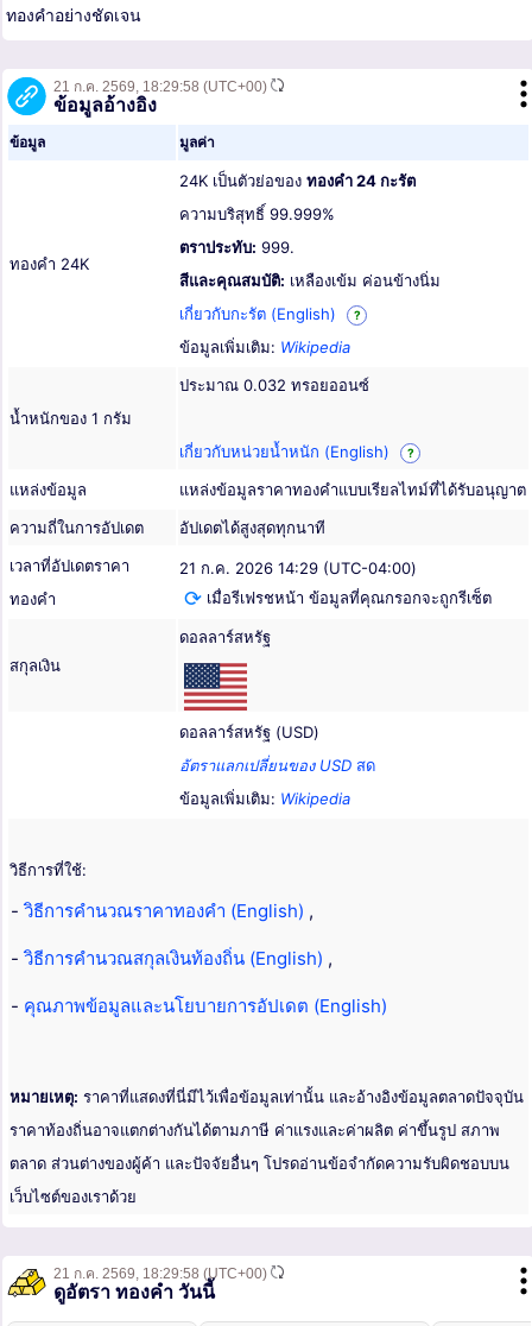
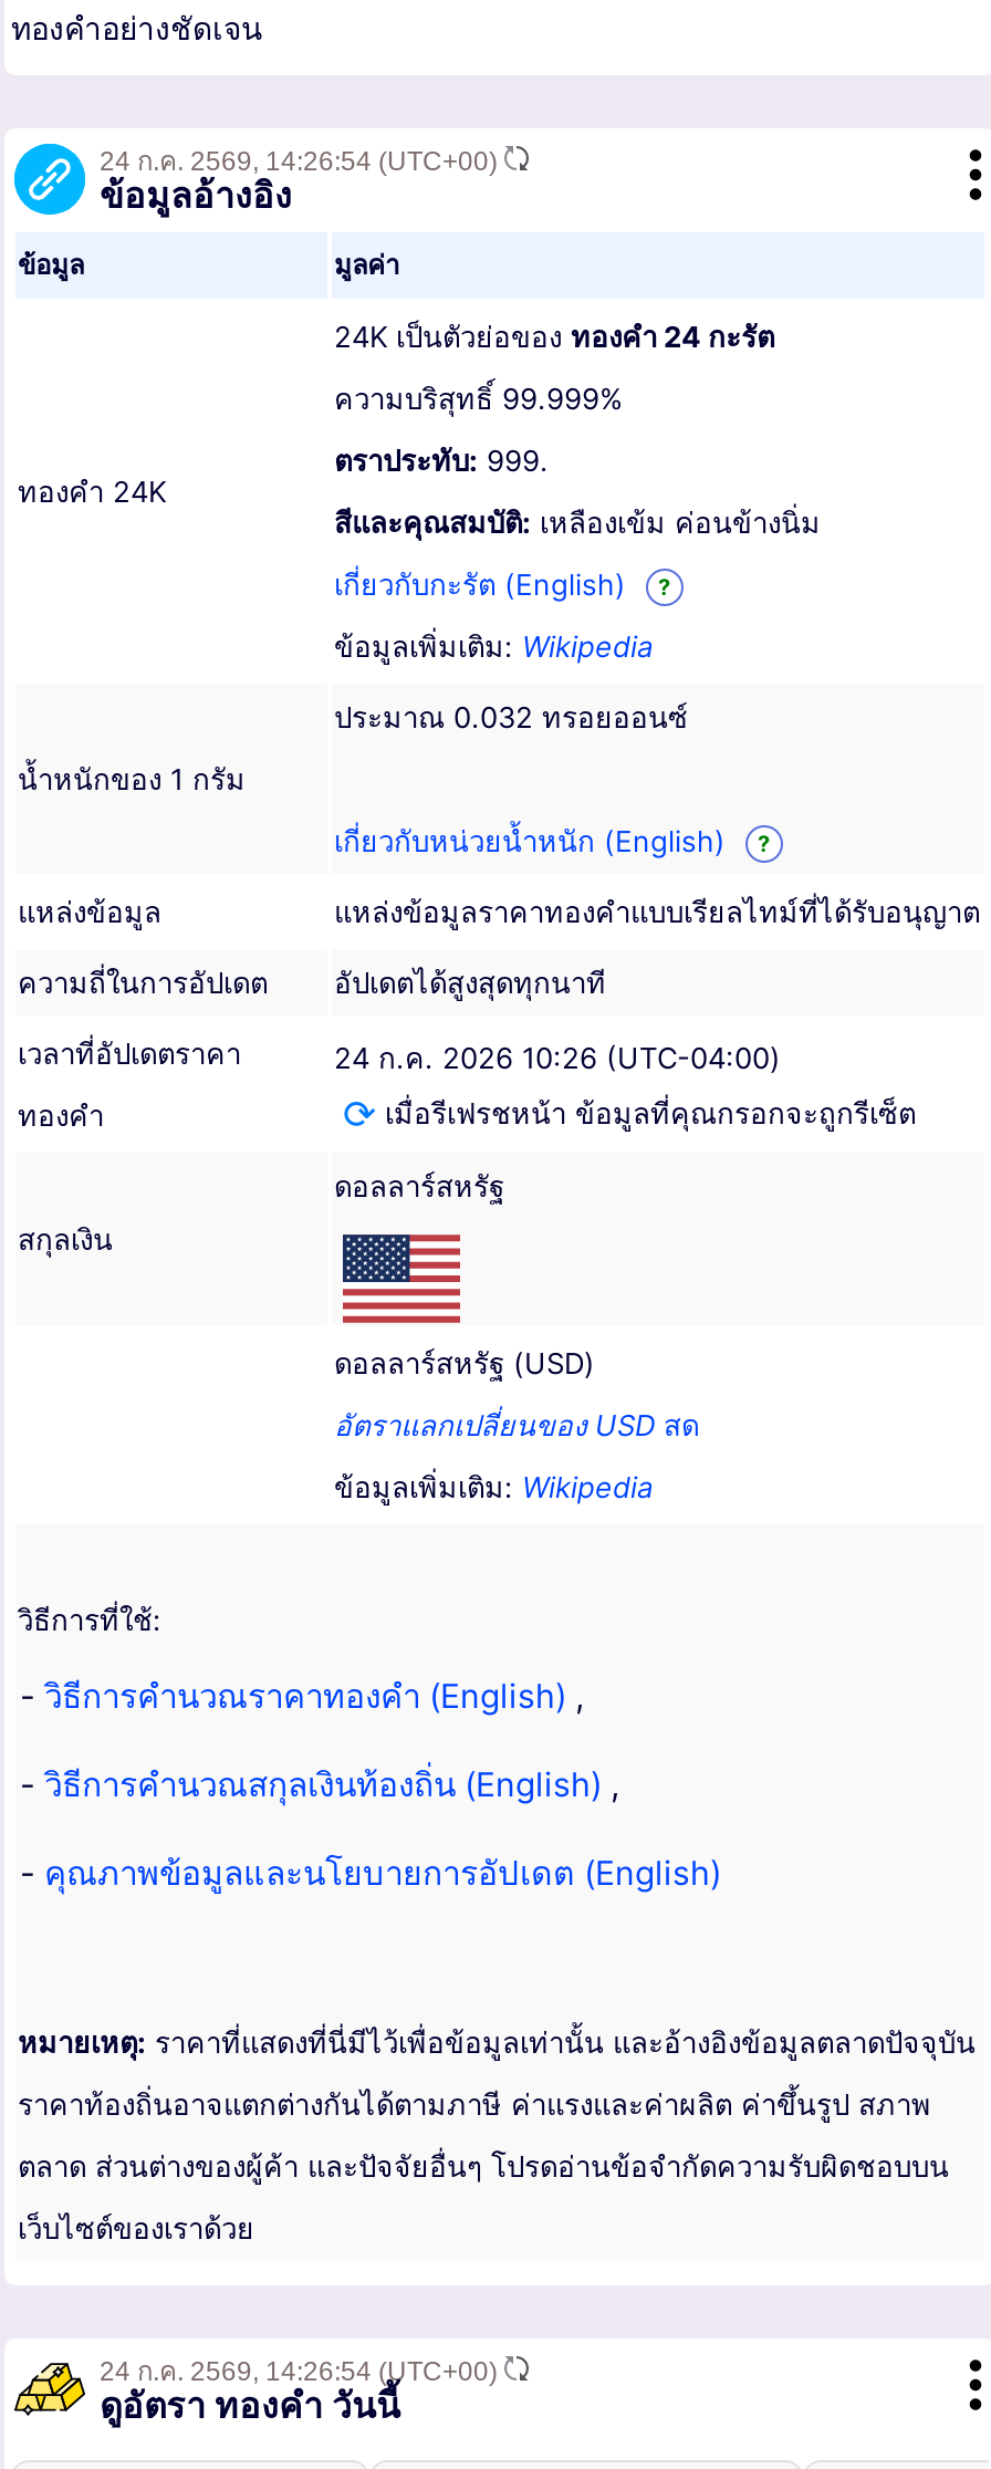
- 21 ก.ค. 2569, 18:29:58 (UTC+00)
+ 24 ก.ค. 2569, 14:26:54 (UTC+00)

- 21 ก.ค. 2026 14:29 (UTC-04:00)
+ 24 ก.ค. 2026 10:26 (UTC-04:00)

- 21 ก.ค. 2569, 18:29:58 (UTC+00)
+ 24 ก.ค. 2569, 14:26:54 (UTC+00)
